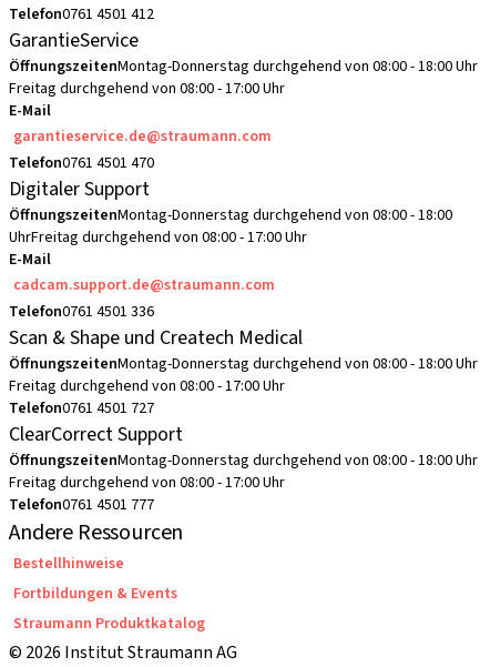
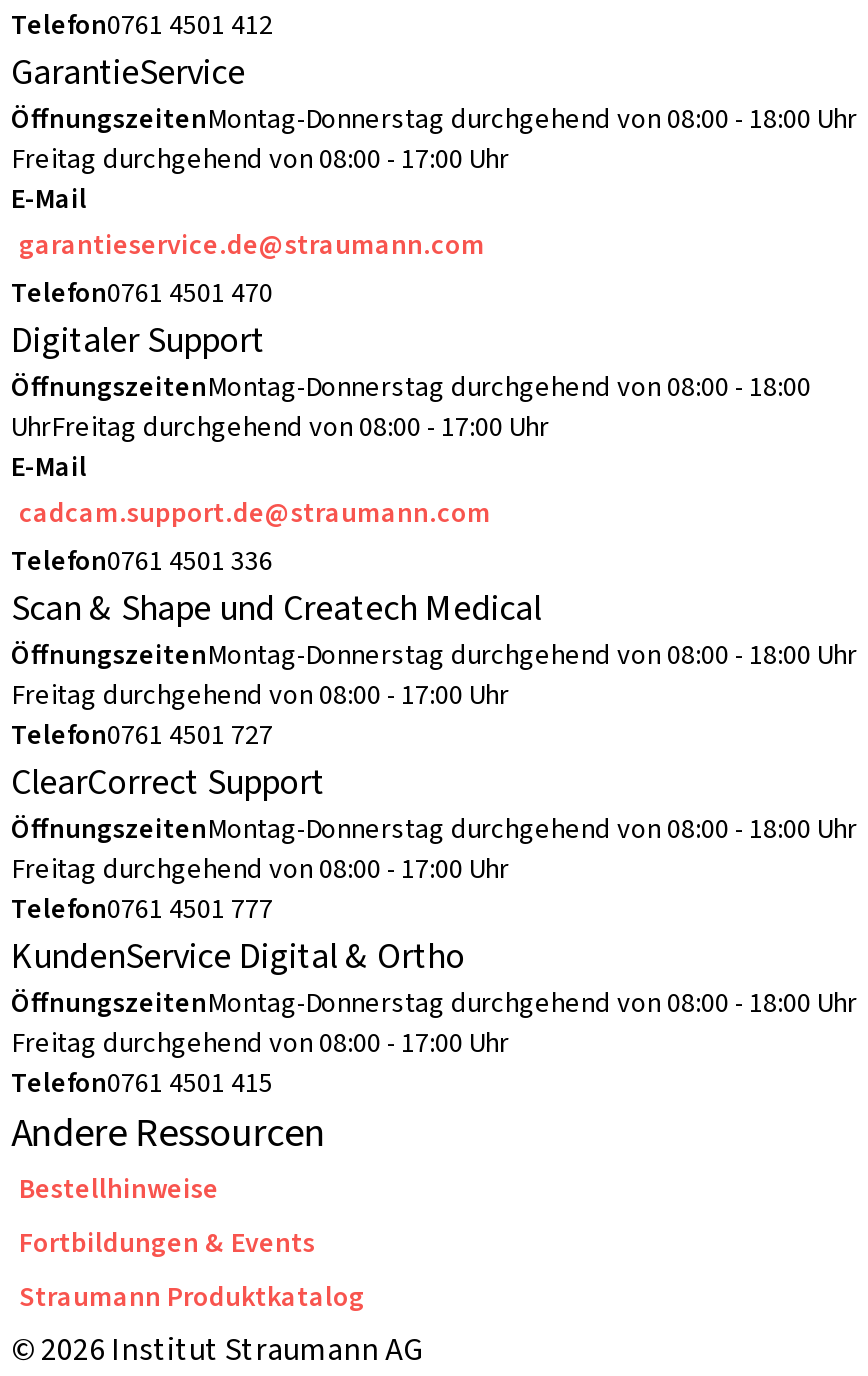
+ KundenService Digital & Ortho
+ ÖffnungszeitenMontag-Donnerstag durchgehend von 08:00 - 18:00 Uhr
+ Freitag durchgehend von 08:00 - 17:00 Uhr
+ Telefon0761 4501 415
